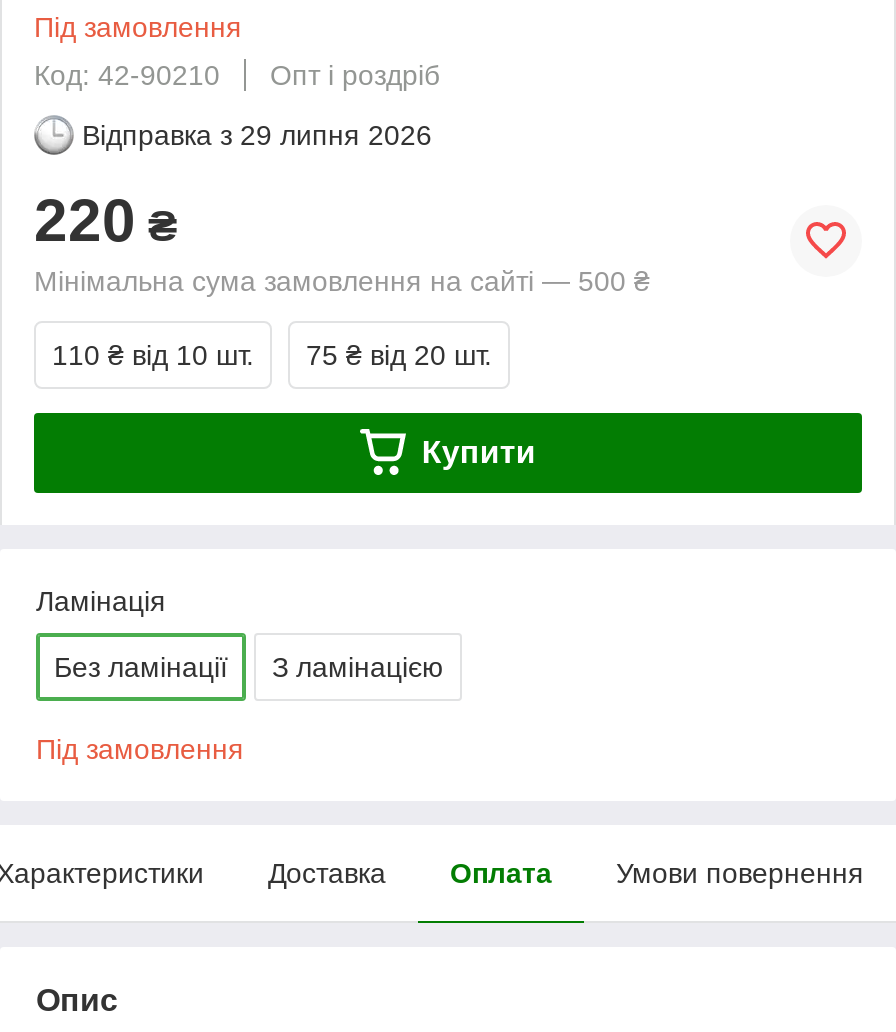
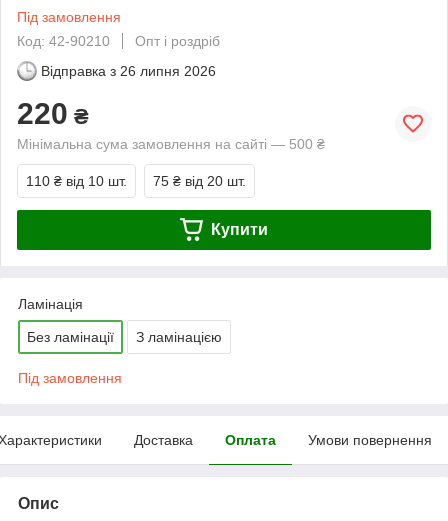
- Відправка з 29 липня 2026
+ Відправка з 26 липня 2026
